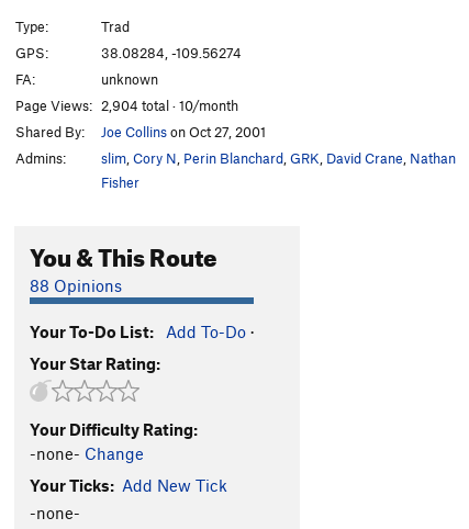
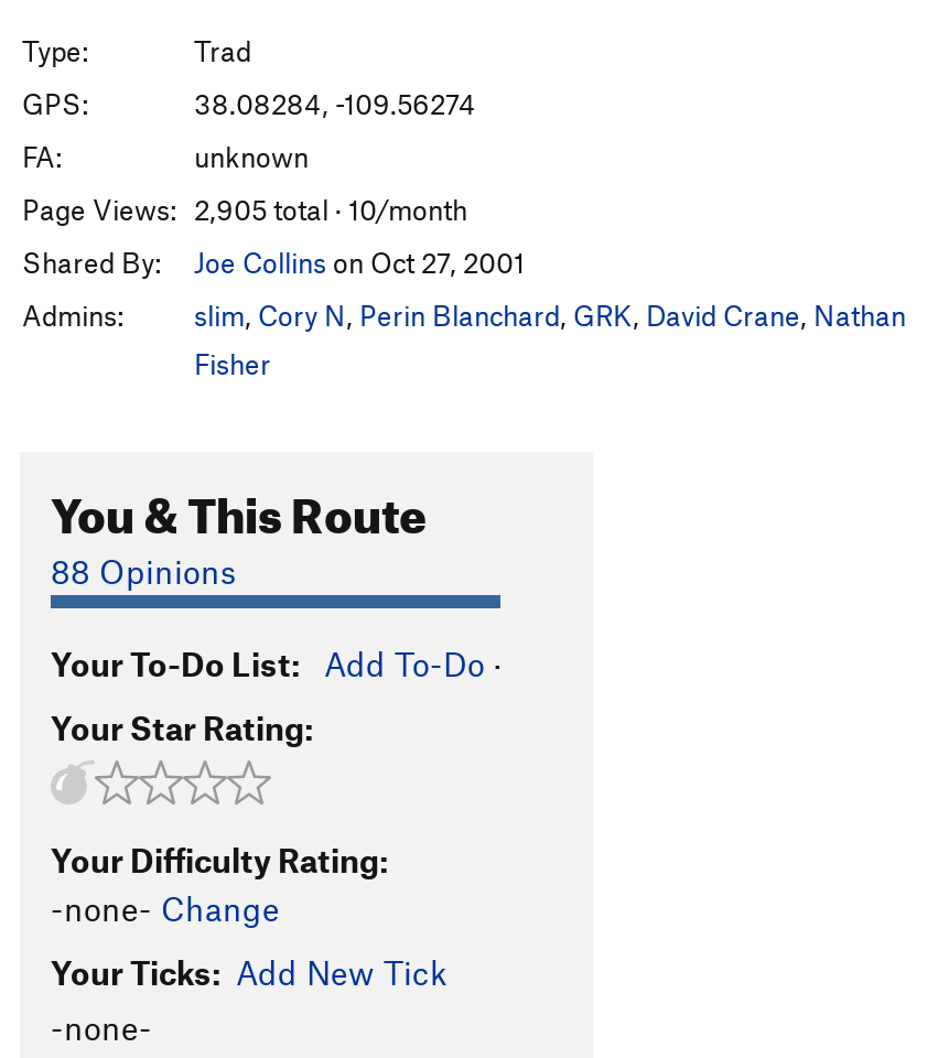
- Page Views: 2,904 total · 10/month
+ Page Views: 2,905 total · 10/month
